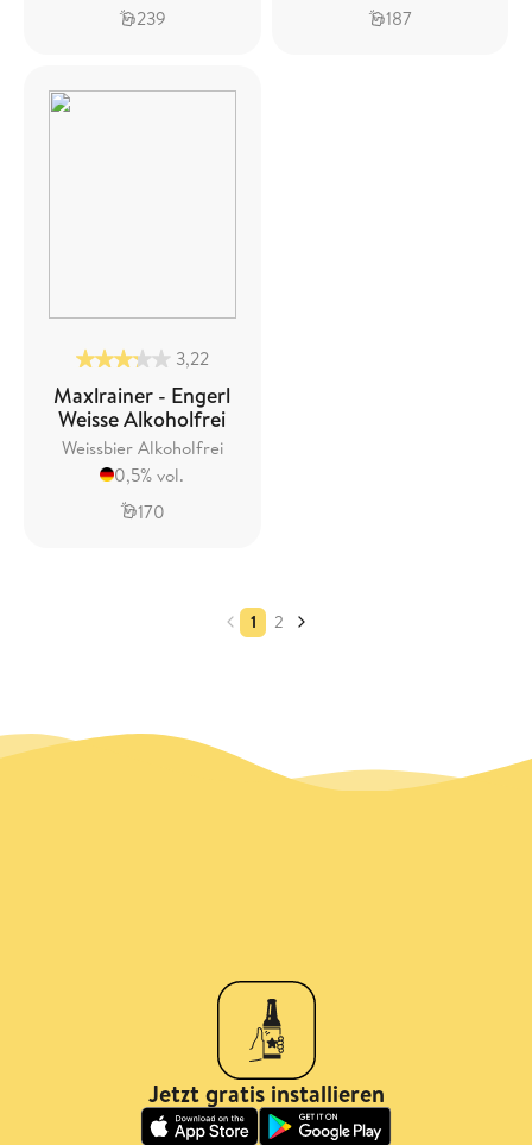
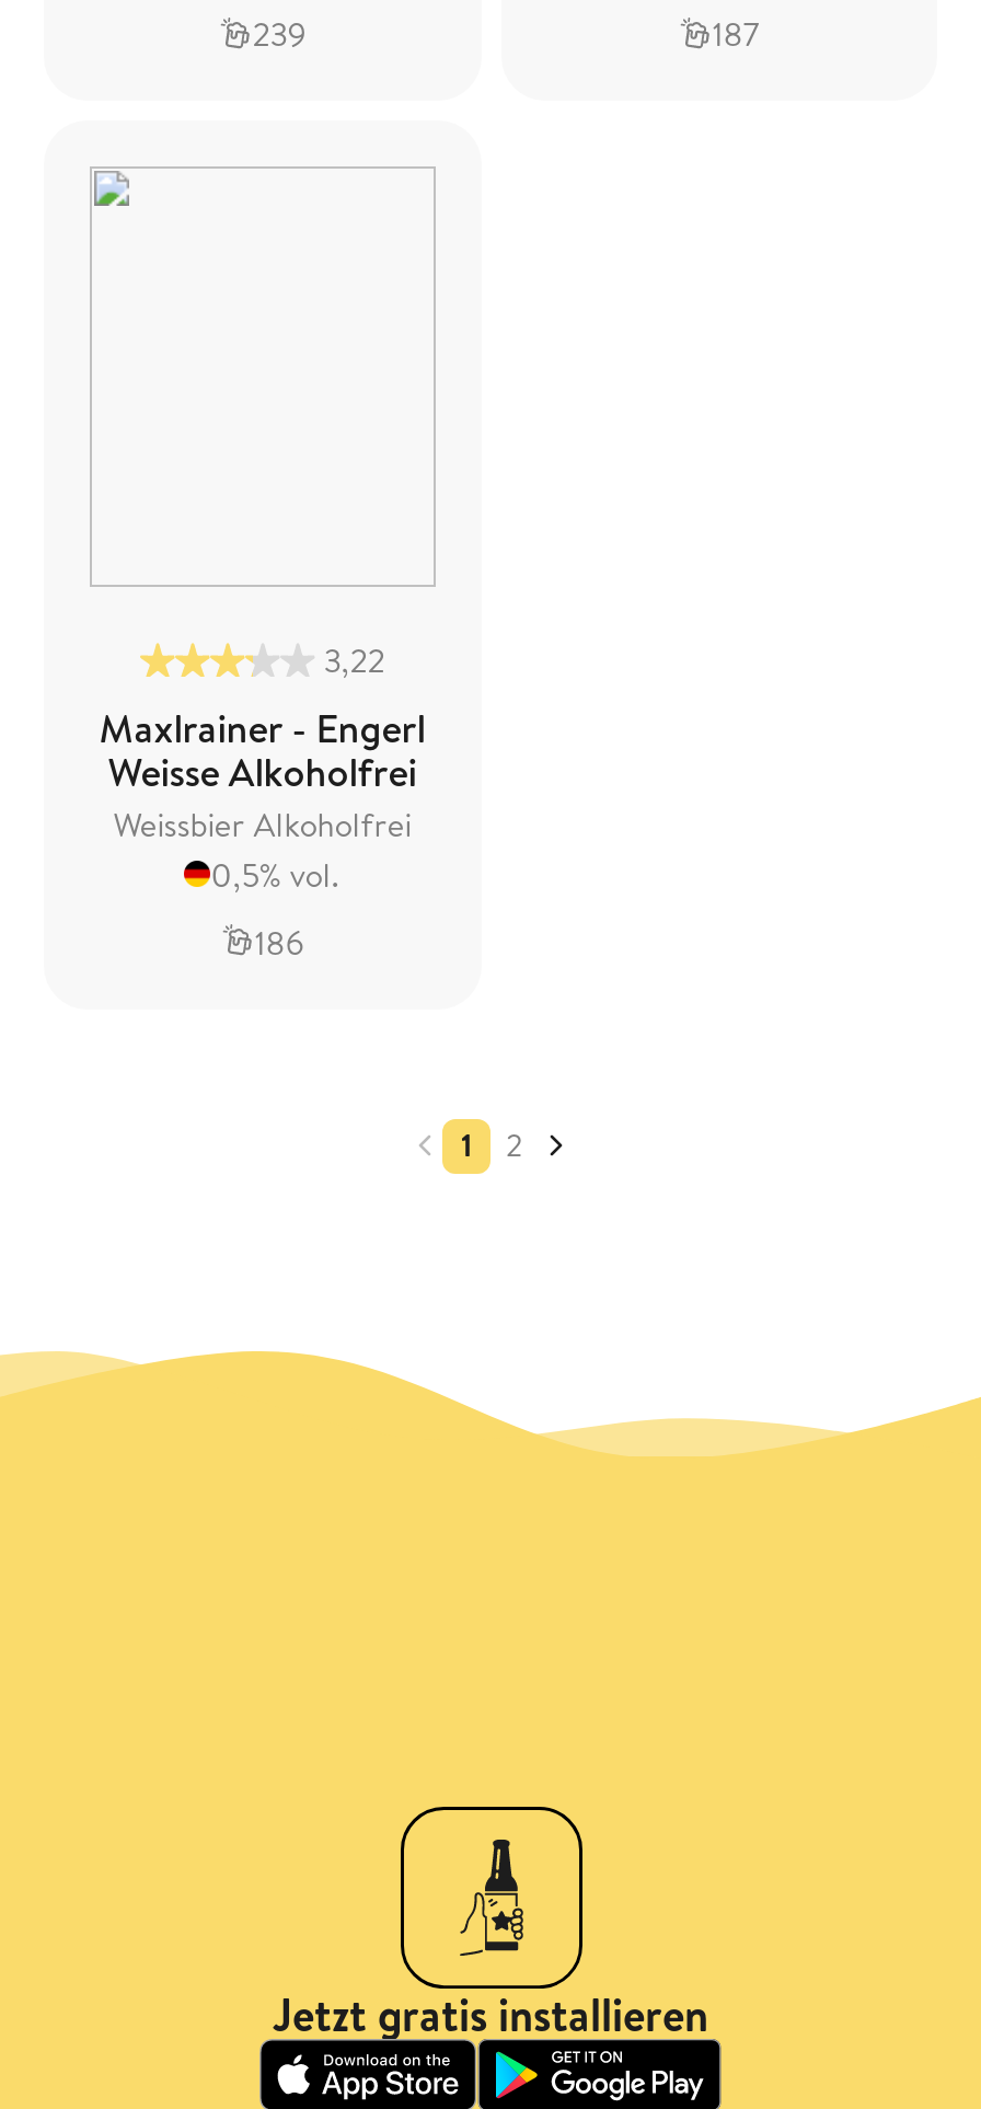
- 170
+ 186
